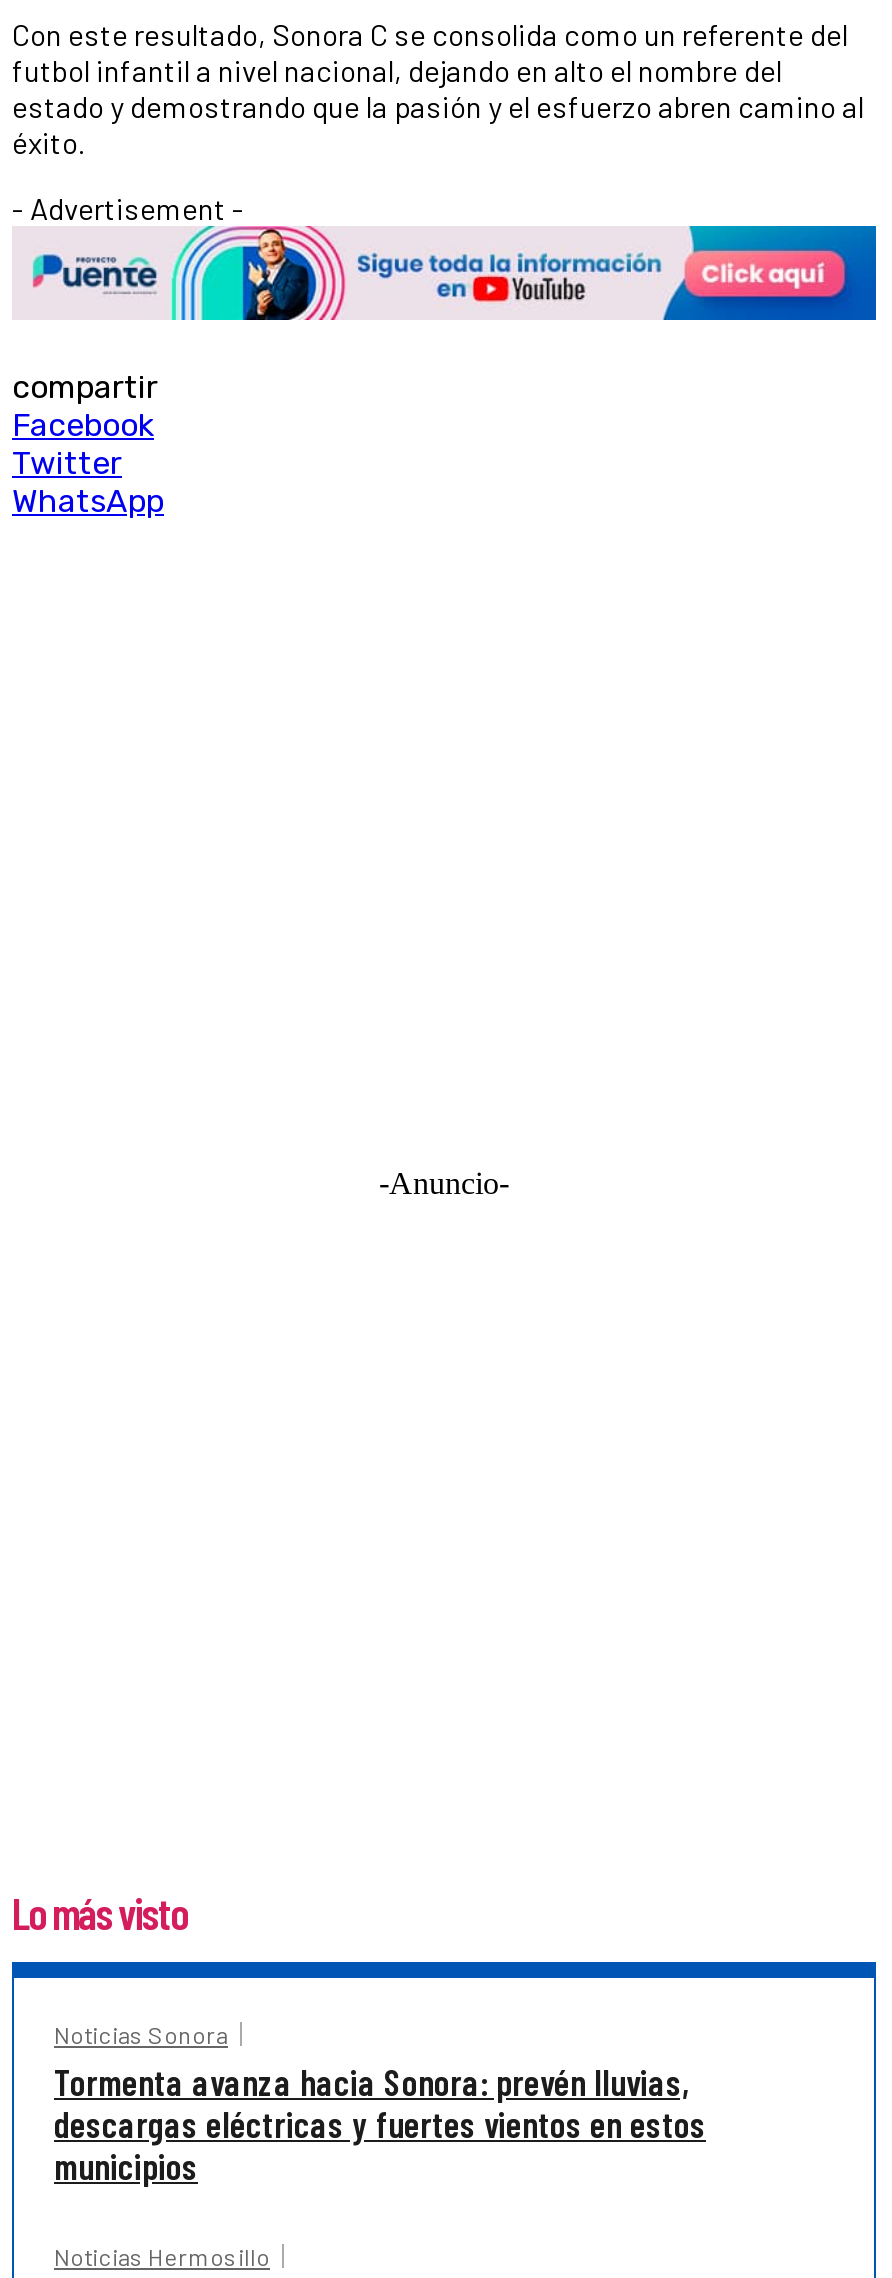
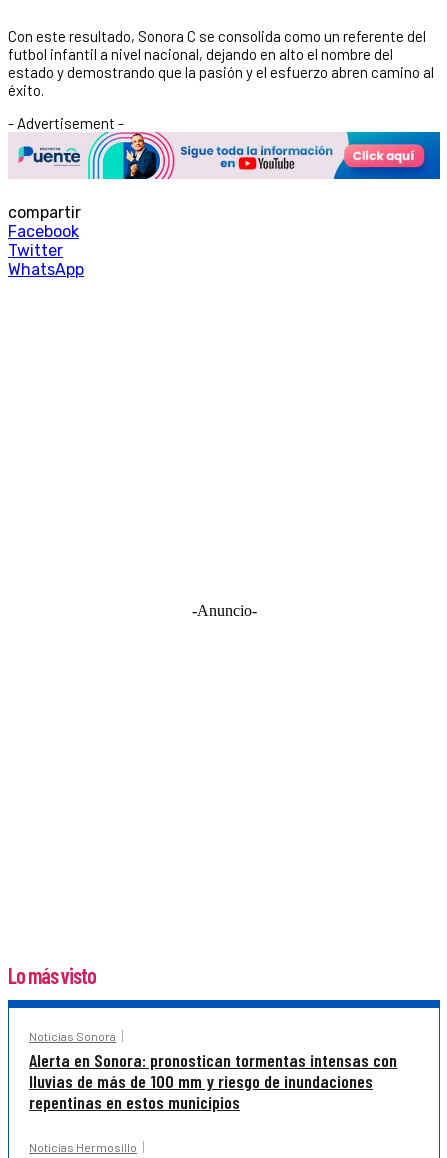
- Tormenta avanza hacia Sonora: prevén lluvias,
- descargas eléctricas y fuertes vientos en estos
- municipios
+ Alerta en Sonora: pronostican tormentas intensas con
+ lluvias de más de 100 mm y riesgo de inundaciones
+ repentinas en estos municipios
